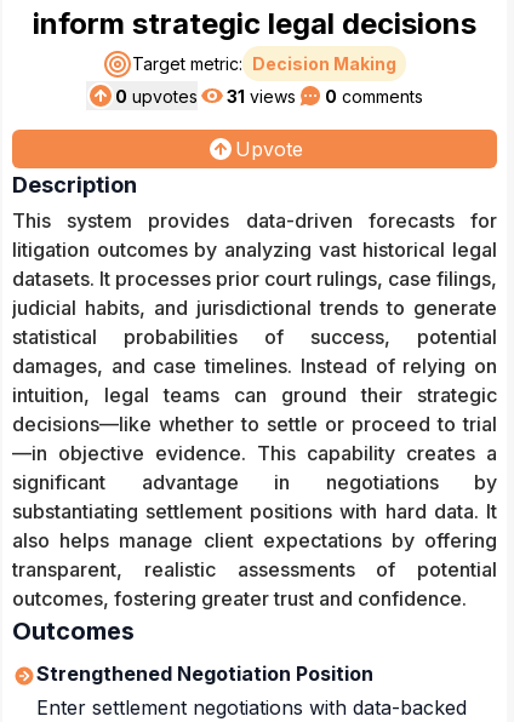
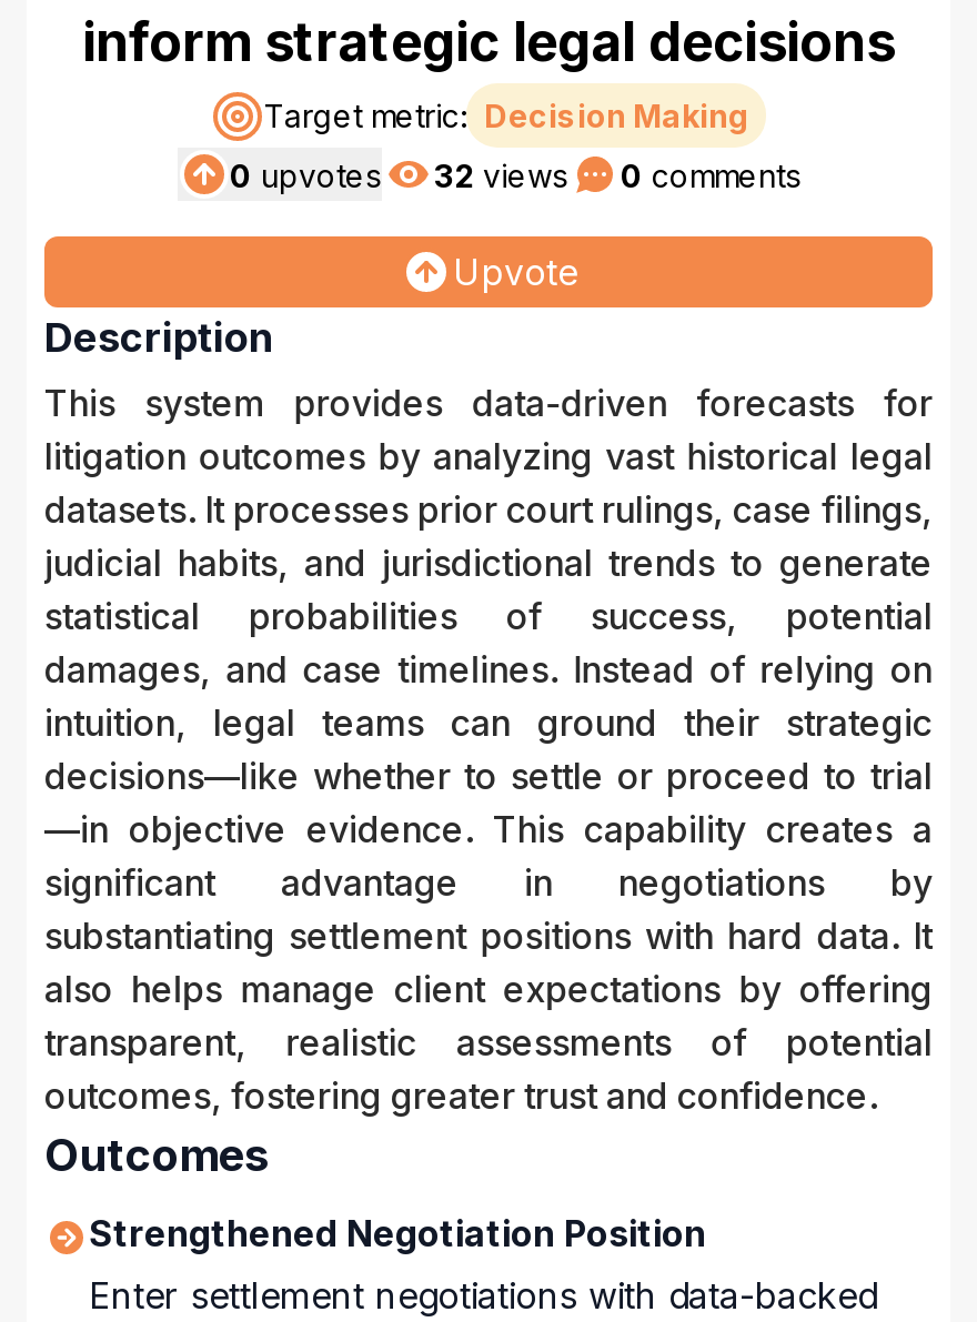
- 0 upvotes 31 views 0 comments
+ 0 upvotes 32 views 0 comments
